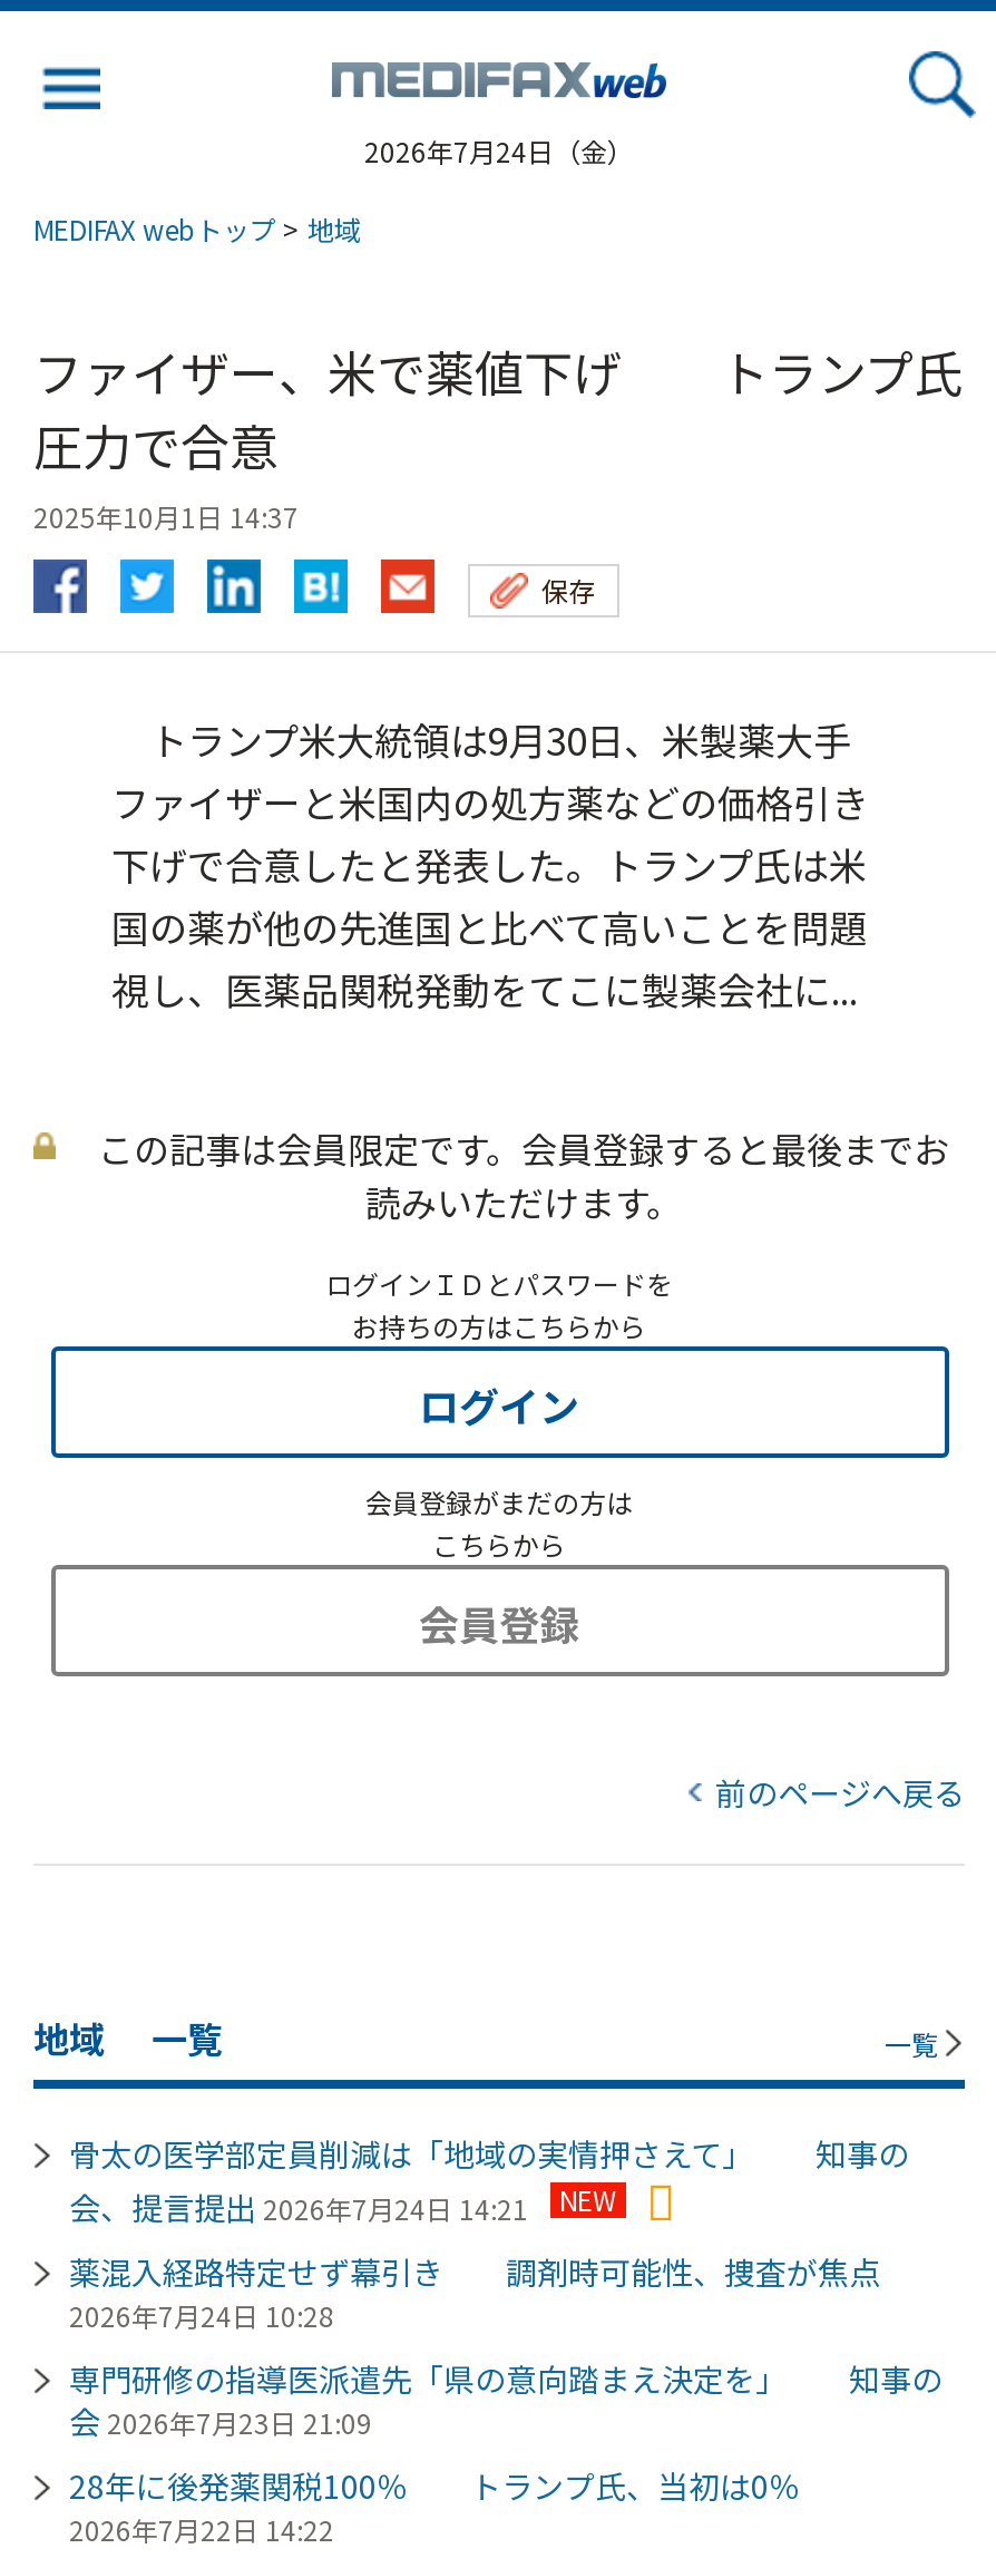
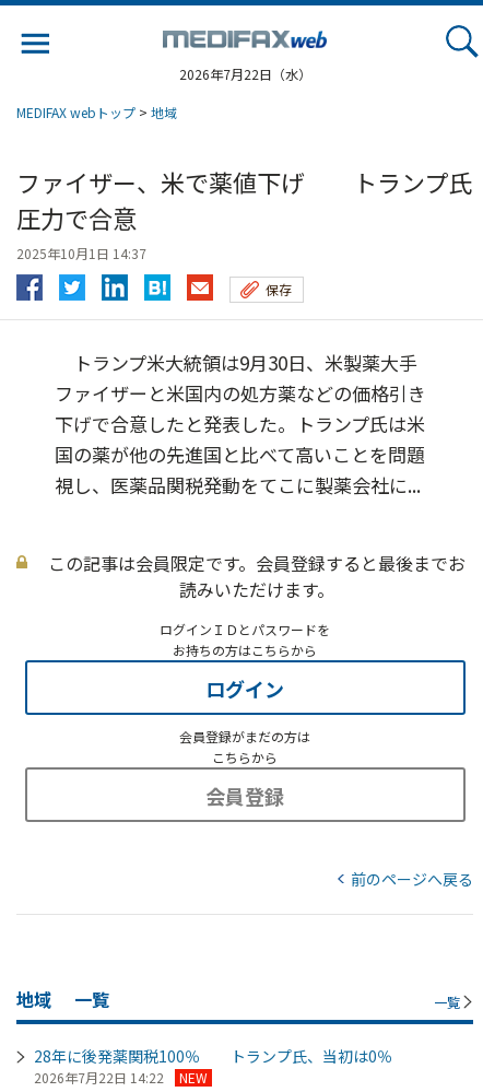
- 2026年7月24日（金）
+ 2026年7月22日（水）

- 骨太の医学部定員削減は「地域の実情押さえて」 知事の
- 会、提言提出 2026年7月24日 14:21
- NEW
- 薬混入経路特定せず幕引き 調剤時可能性、捜査が焦点
- 2026年7月24日 10:28
- 専門研修の指導医派遣先「県の意向踏まえ決定を」 知事の
- 会 2026年7月23日 21:09

+ NEW
